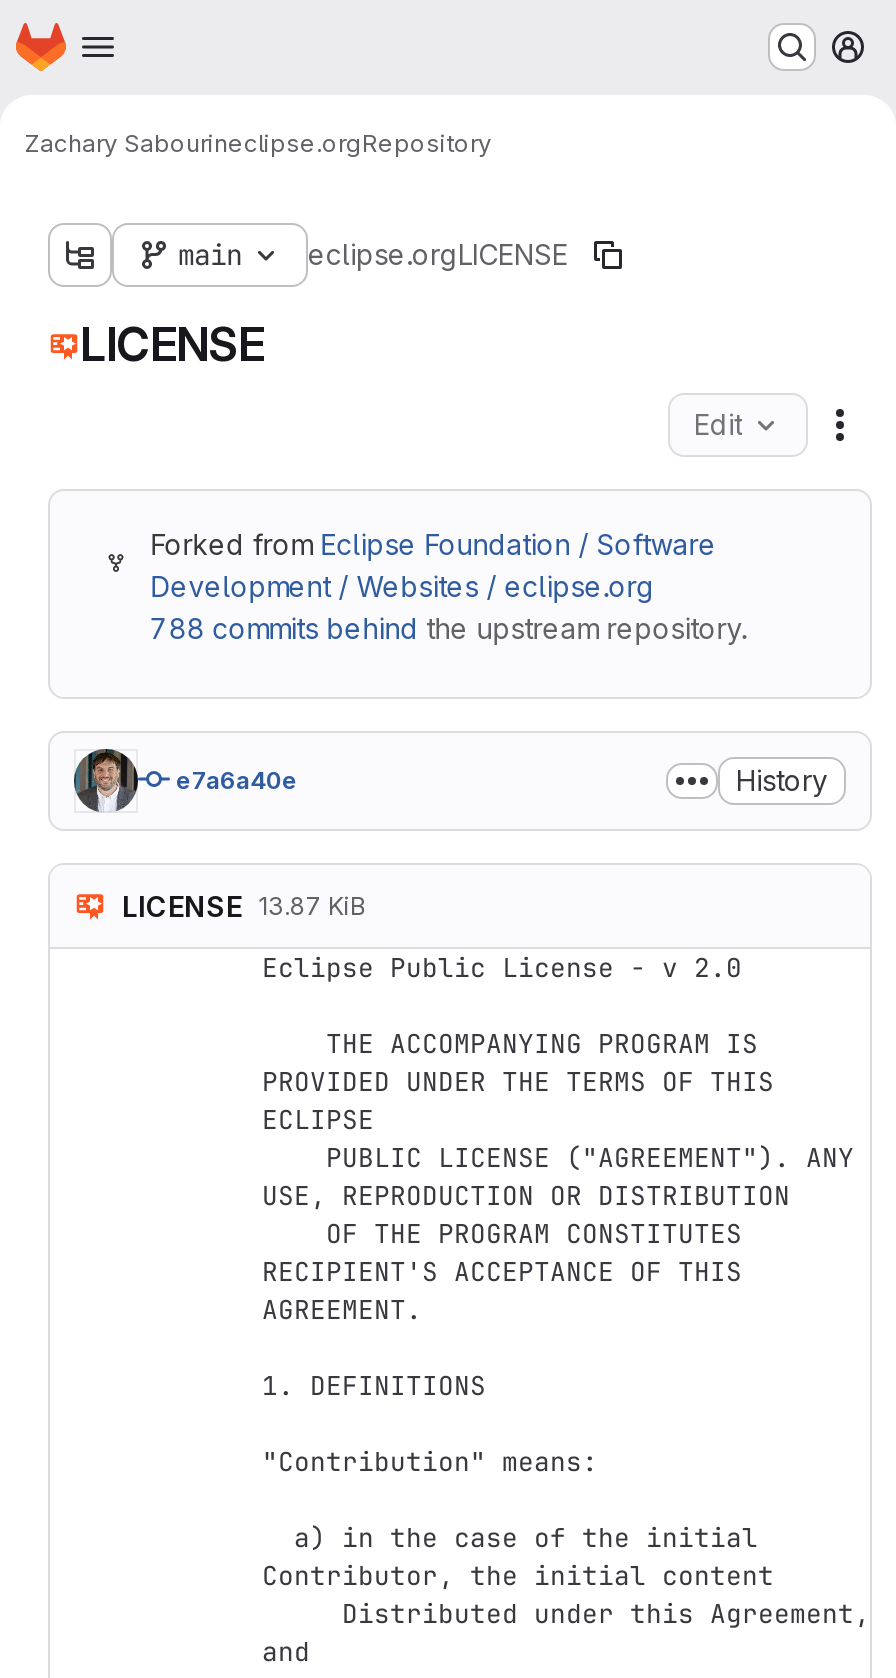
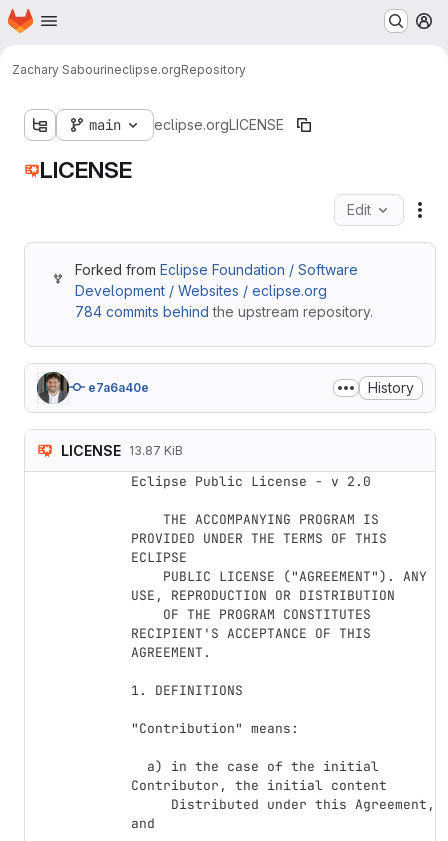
- 788 commits behind the upstream repository.
+ 784 commits behind the upstream repository.
